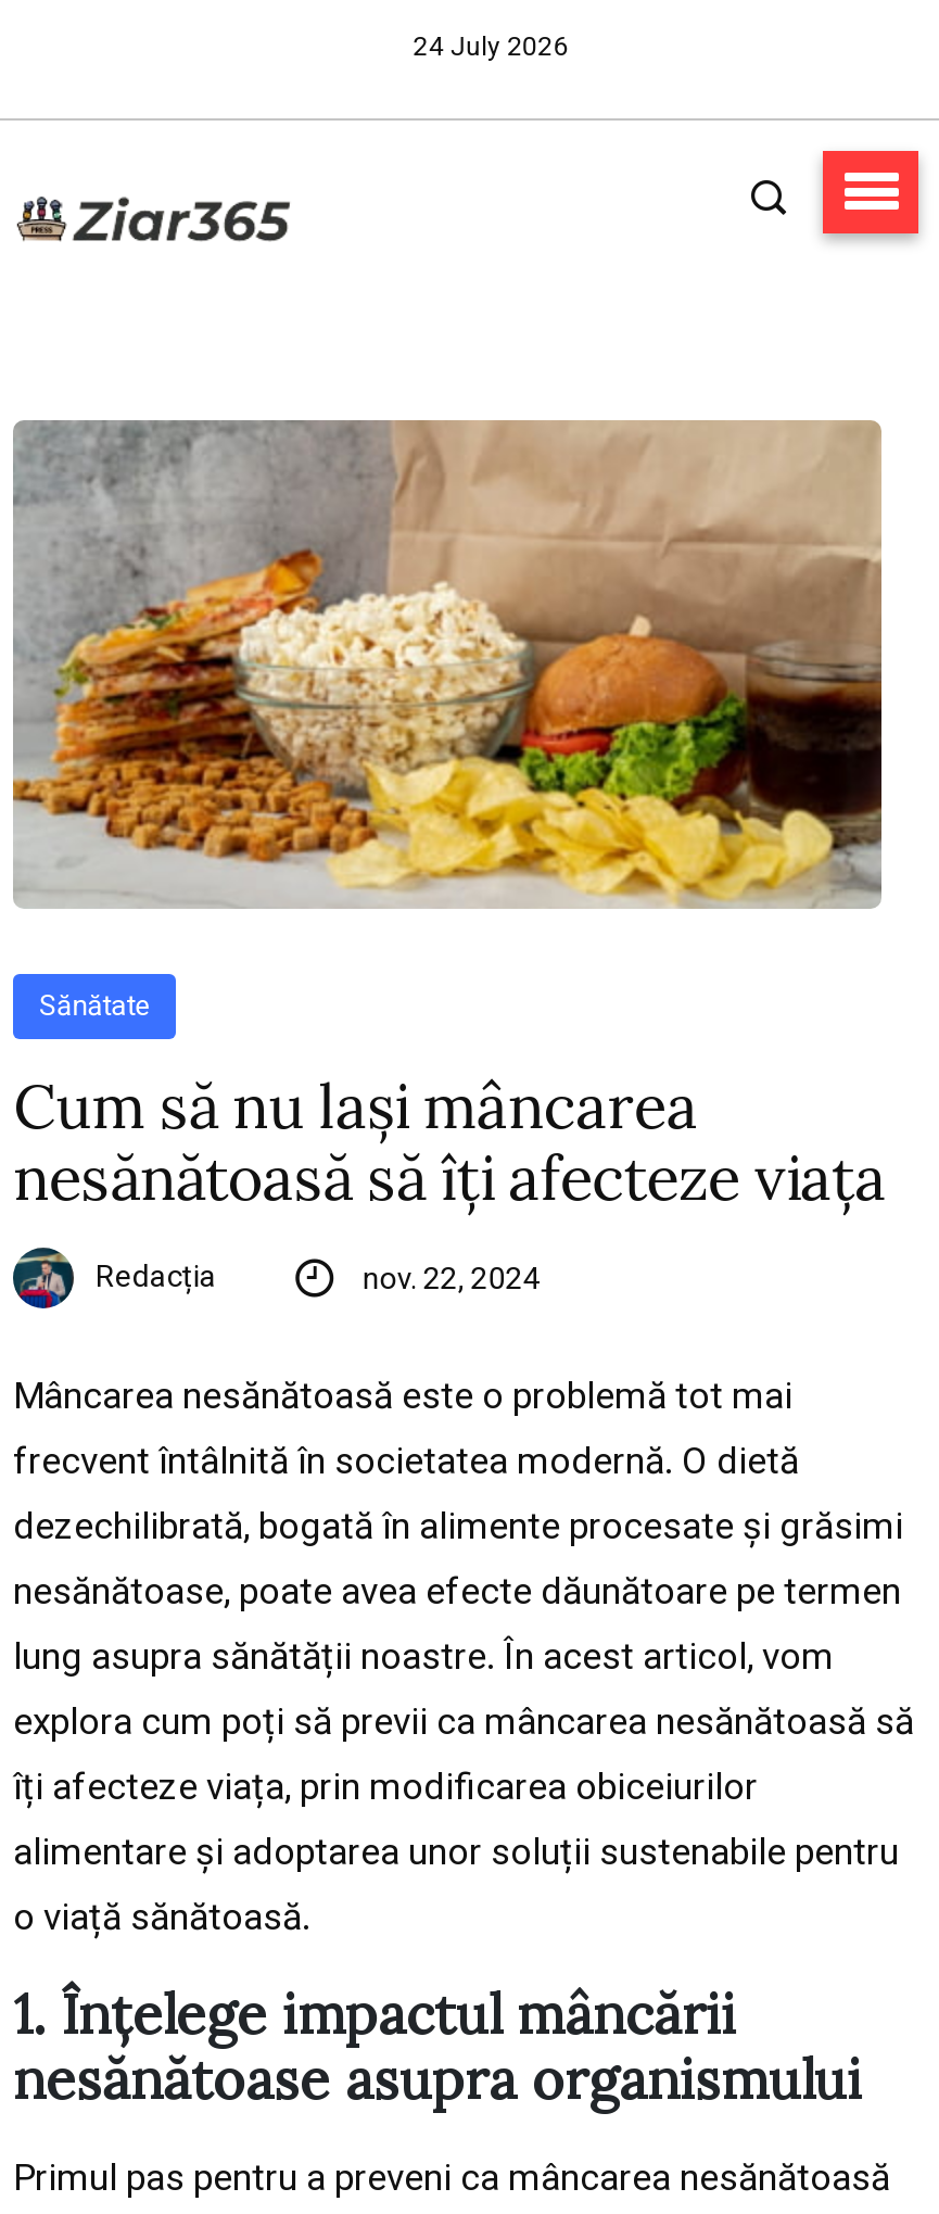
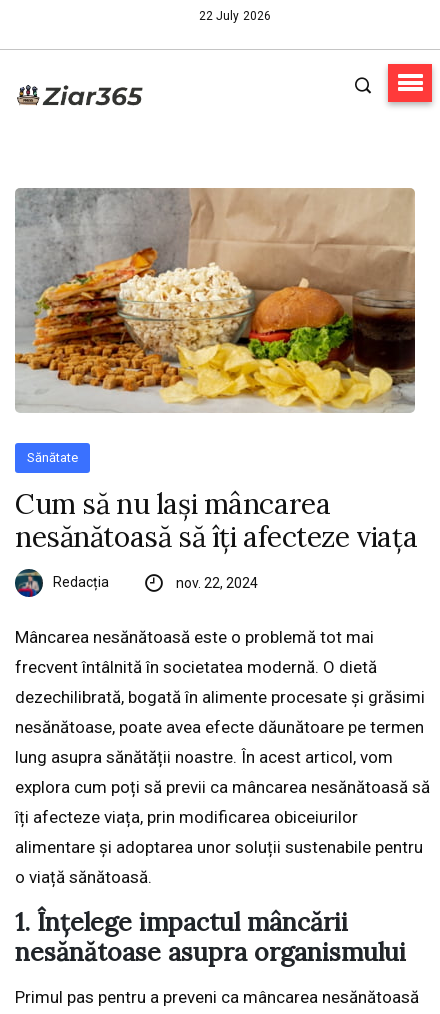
- 24 July 2026
+ 22 July 2026
